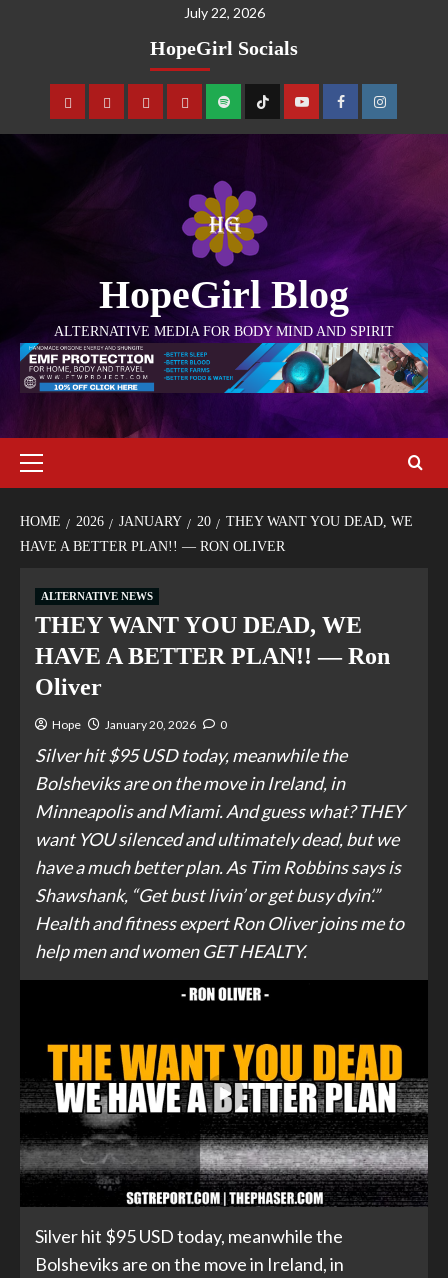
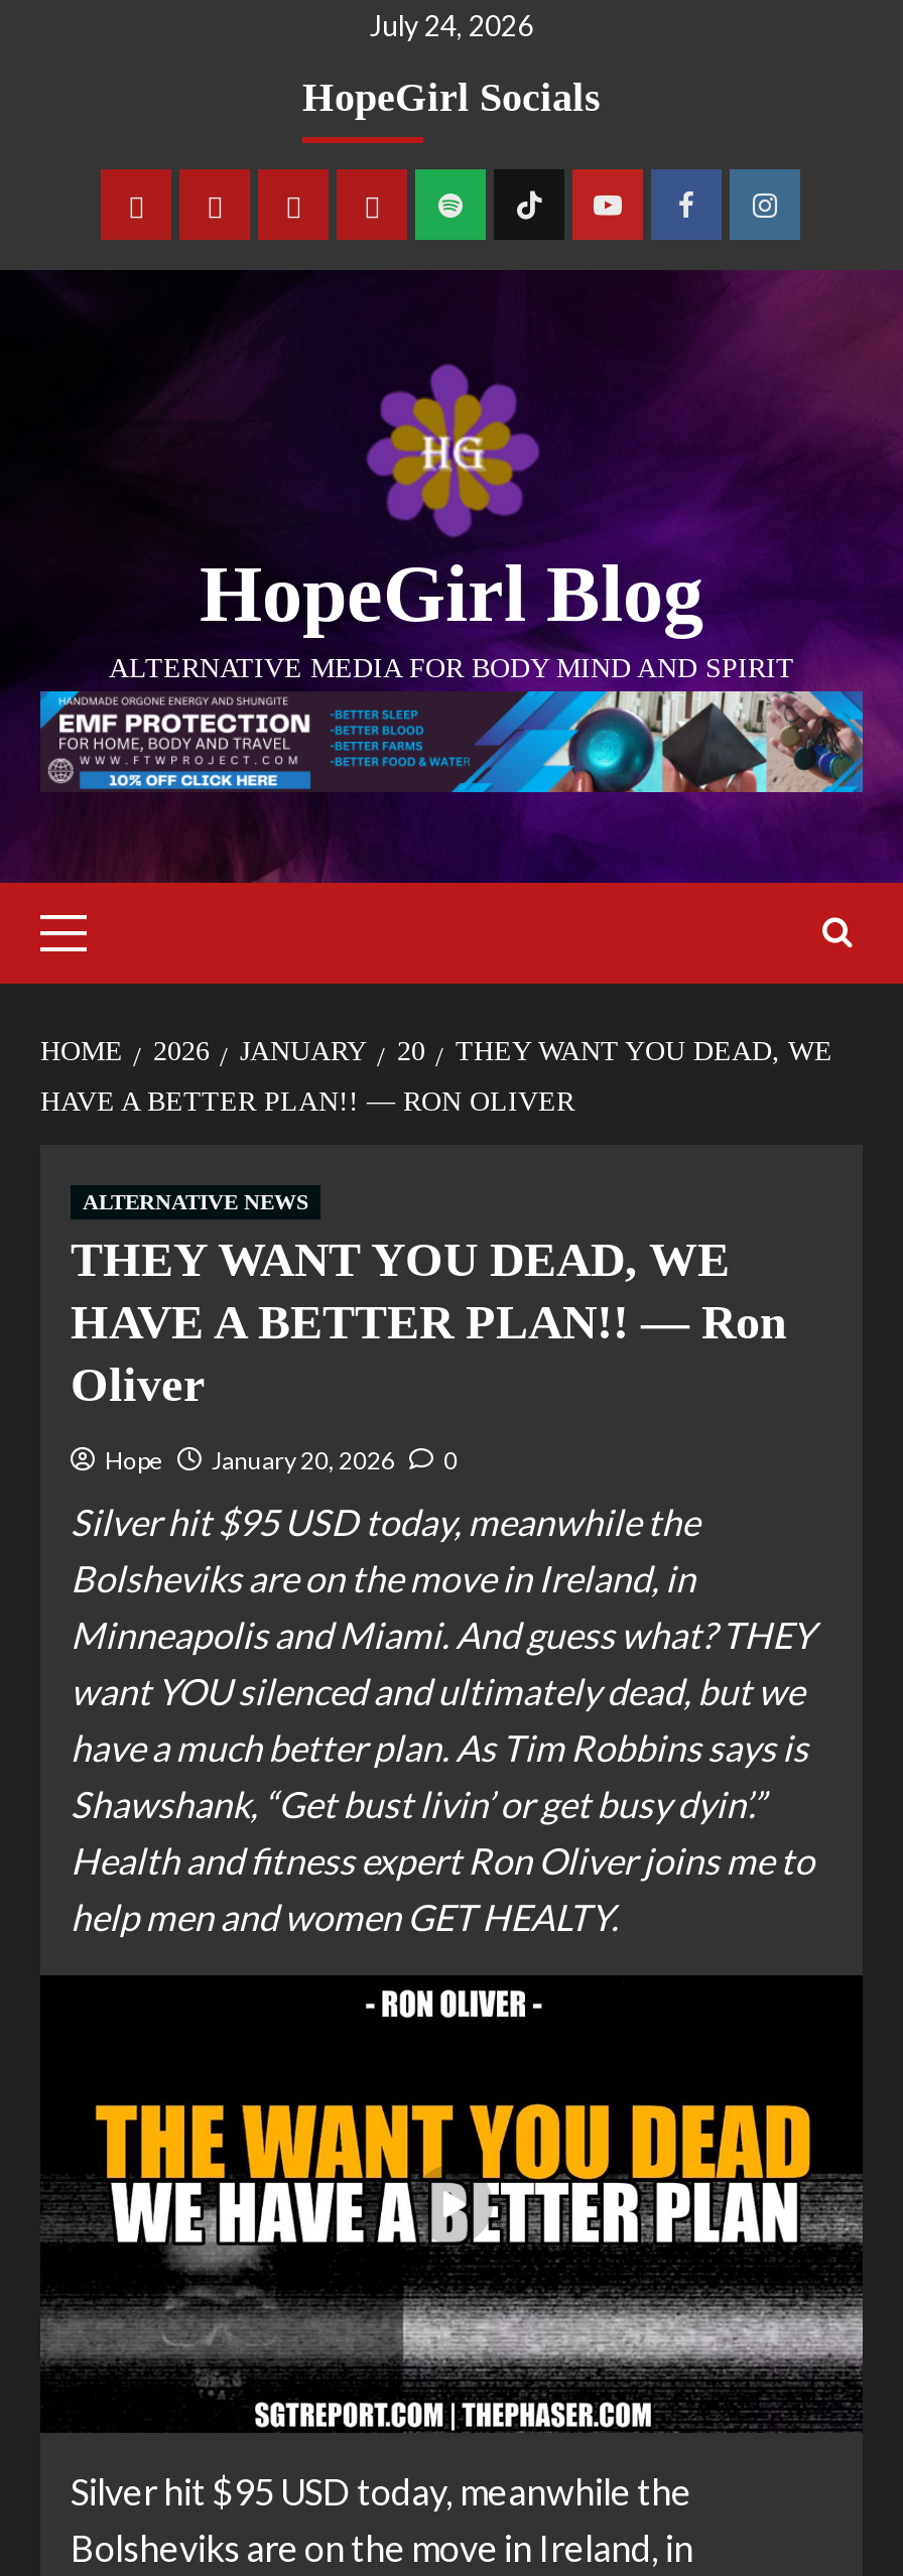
- July 22, 2026
+ July 24, 2026
